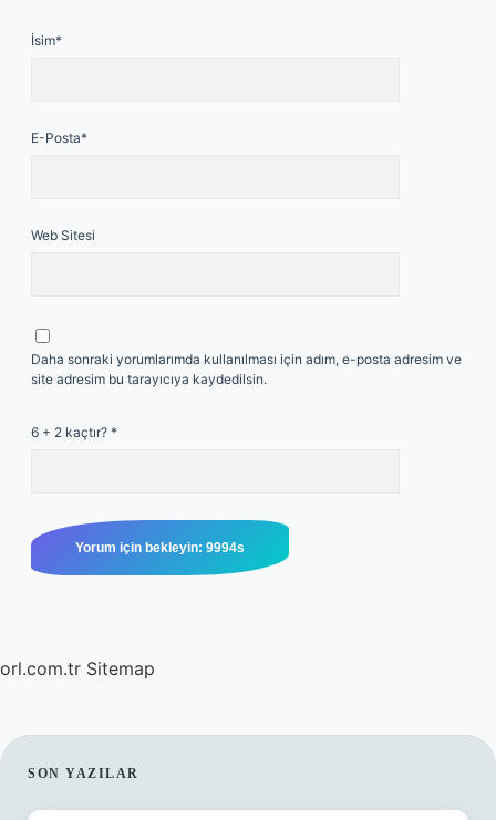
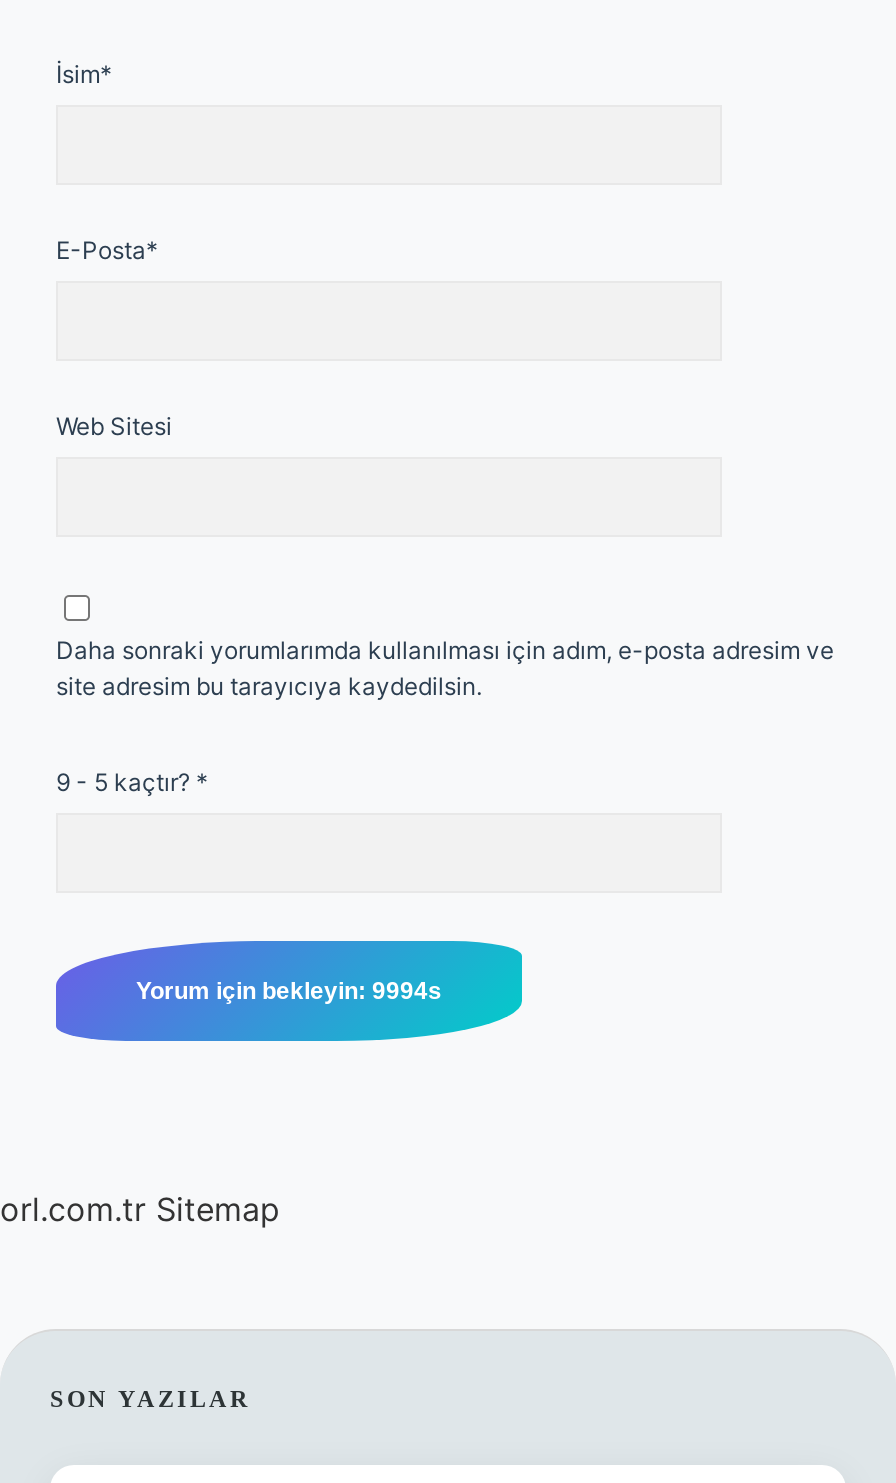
- 6 + 2 kaçtır? *
+ 9 - 5 kaçtır? *
